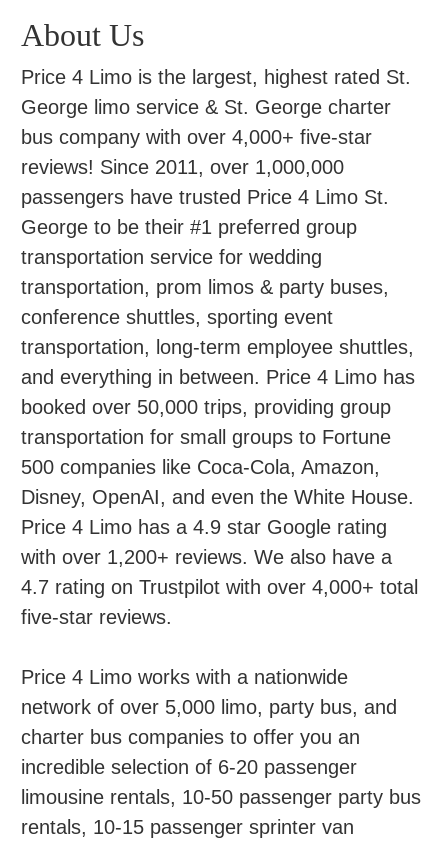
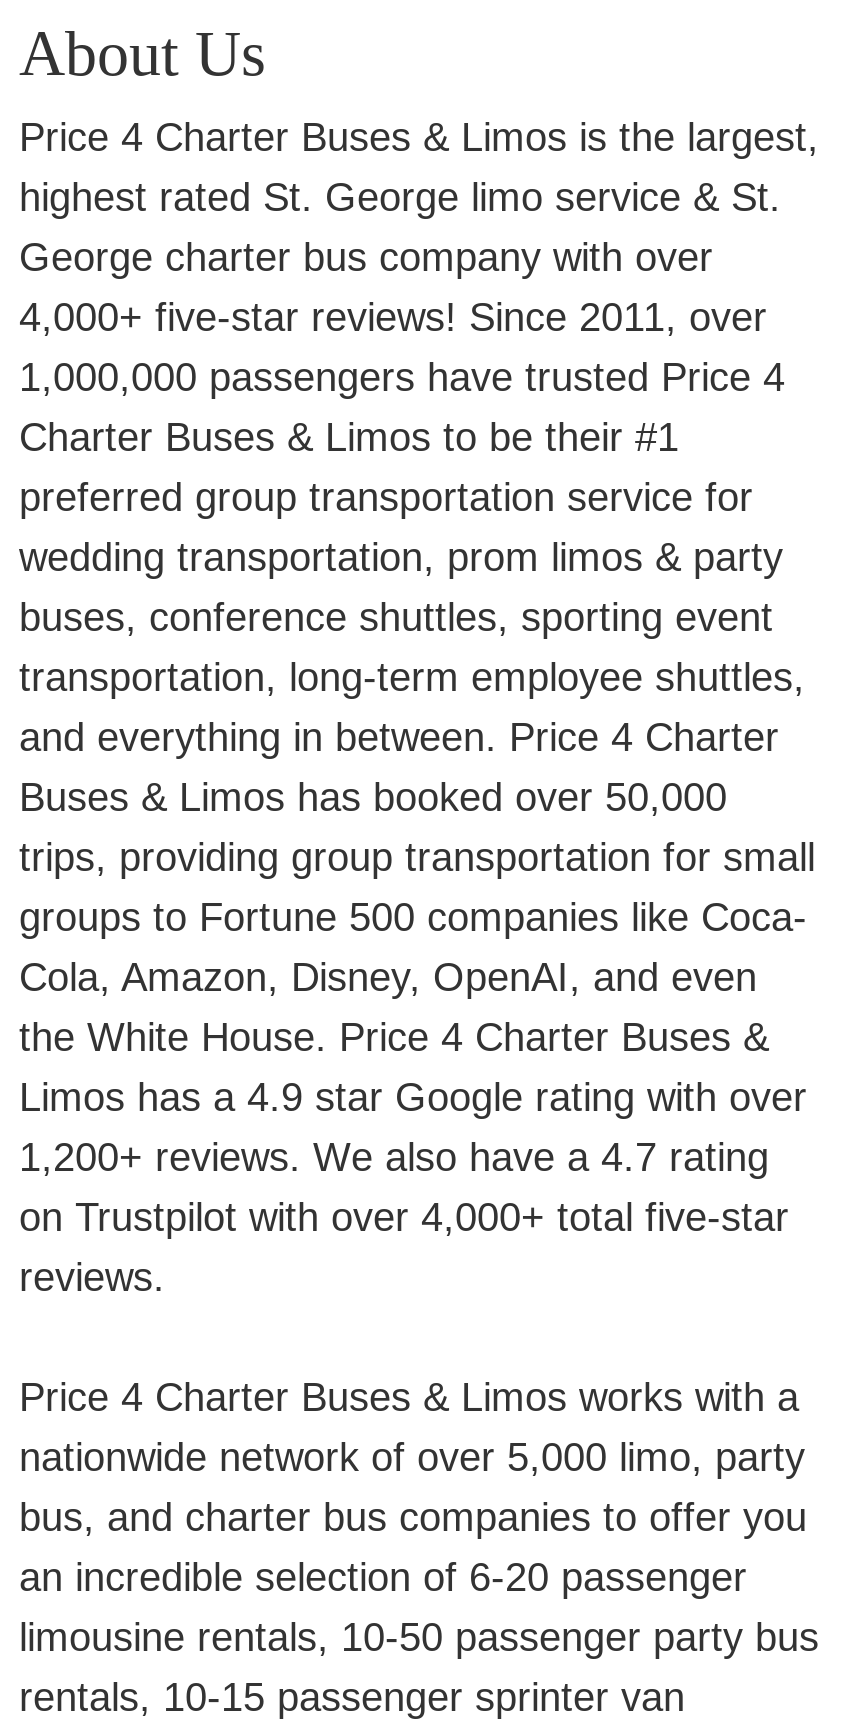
- Price 4 Limo is the largest, highest rated St.
- George limo service & St. George charter
- bus company with over 4,000+ five-star
- reviews! Since 2011, over 1,000,000
- passengers have trusted Price 4 Limo St.
- George to be their #1 preferred group
- transportation service for wedding
- transportation, prom limos & party buses,
- conference shuttles, sporting event
+ Price 4 Charter Buses & Limos is the largest,
+ highest rated St. George limo service & St.
+ George charter bus company with over
+ 4,000+ five-star reviews! Since 2011, over
+ 1,000,000 passengers have trusted Price 4
+ Charter Buses & Limos to be their #1
+ preferred group transportation service for
+ wedding transportation, prom limos & party
+ buses, conference shuttles, sporting event

- and everything in between. Price 4 Limo has
- booked over 50,000 trips, providing group
- transportation for small groups to Fortune
- 500 companies like Coca-Cola, Amazon,
- Disney, OpenAI, and even the White House.
- Price 4 Limo has a 4.9 star Google rating
- with over 1,200+ reviews. We also have a
- 4.7 rating on Trustpilot with over 4,000+ total
- five-star reviews.
+ and everything in between. Price 4 Charter
+ Buses & Limos has booked over 50,000
+ trips, providing group transportation for small
+ groups to Fortune 500 companies like Coca-
+ Cola, Amazon, Disney, OpenAI, and even
+ the White House. Price 4 Charter Buses &
+ Limos has a 4.9 star Google rating with over
+ 1,200+ reviews. We also have a 4.7 rating
+ on Trustpilot with over 4,000+ total five-star
+ reviews.

- Price 4 Limo works with a nationwide
- network of over 5,000 limo, party bus, and
- charter bus companies to offer you an
- incredible selection of 6-20 passenger
+ Price 4 Charter Buses & Limos works with a
+ nationwide network of over 5,000 limo, party
+ bus, and charter bus companies to offer you
+ an incredible selection of 6-20 passenger
